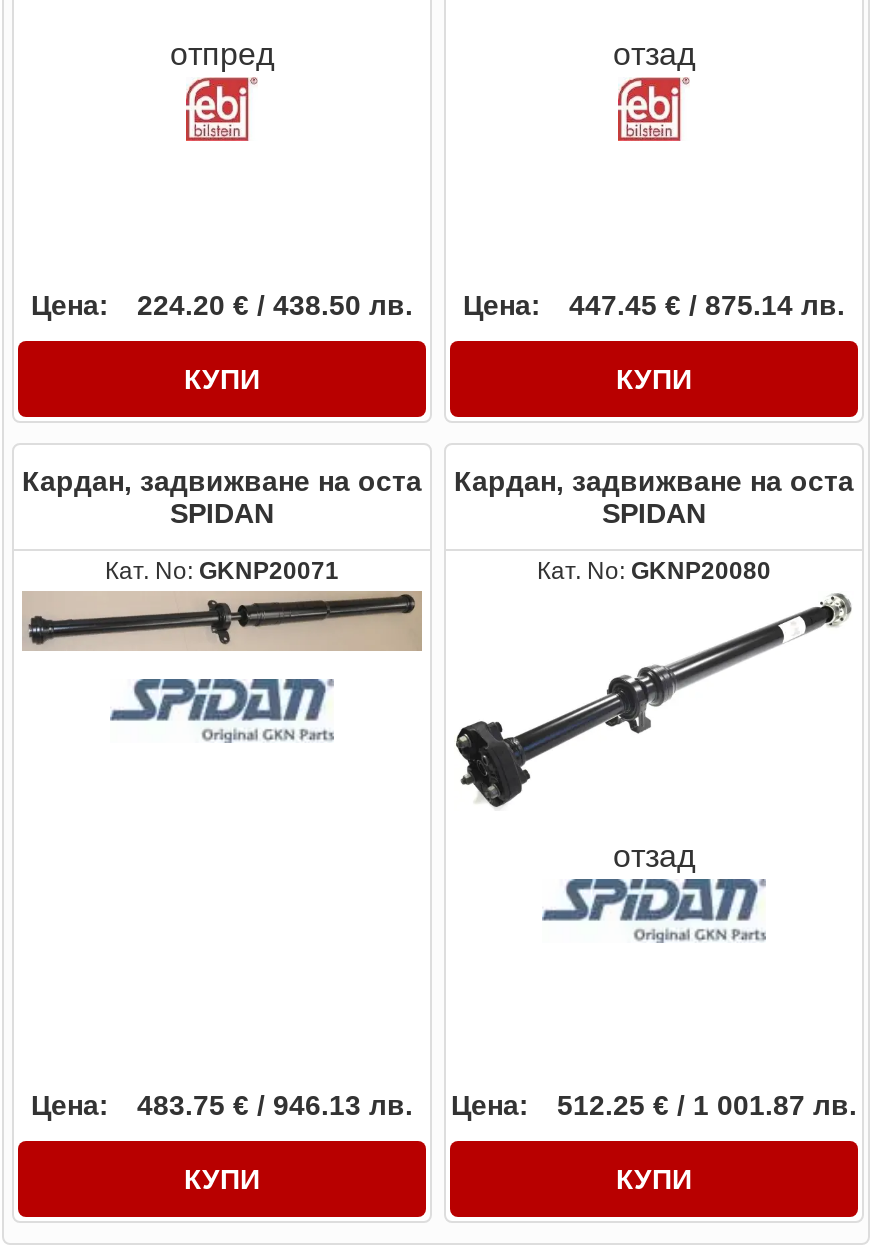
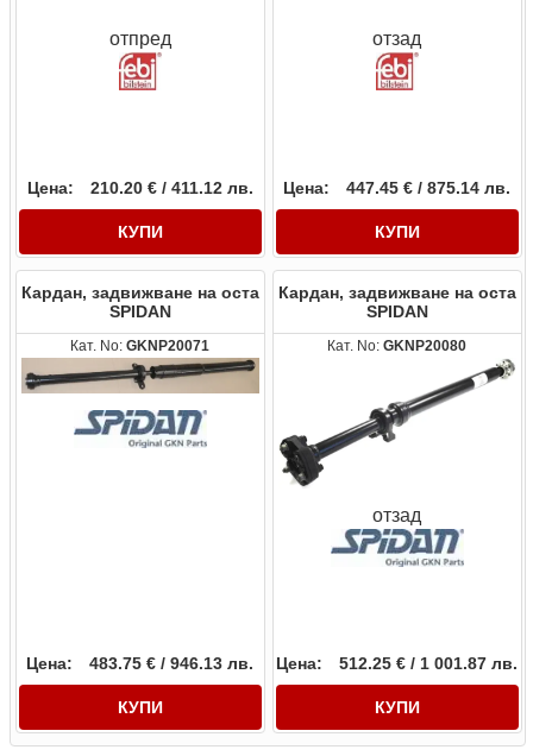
- 224.20 € / 438.50 лв.
+ 210.20 € / 411.12 лв.
